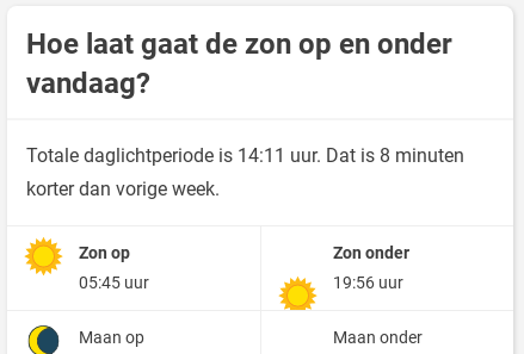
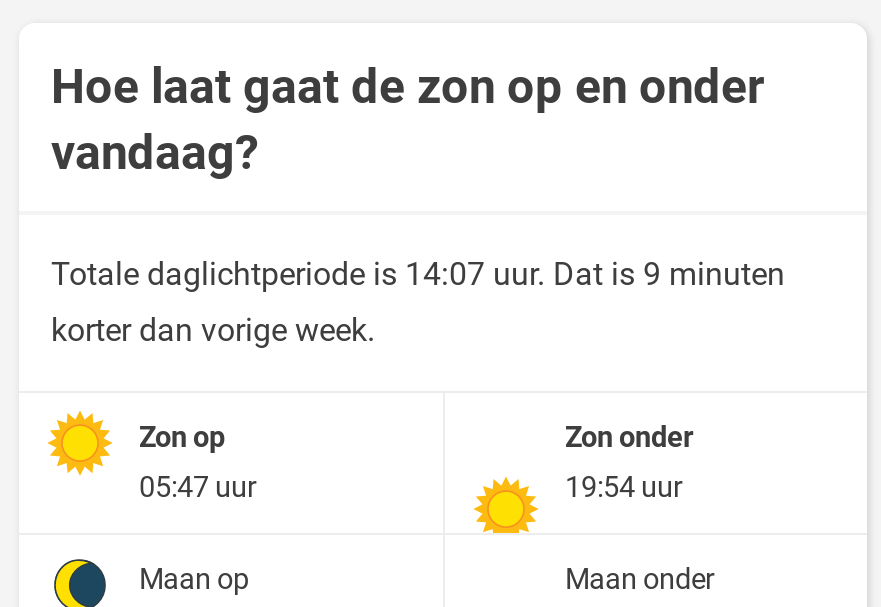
- Totale daglichtperiode is 14:11 uur. Dat is 8 minuten
+ Totale daglichtperiode is 14:07 uur. Dat is 9 minuten

- 05:45 uur
+ 05:47 uur

- 19:56 uur
+ 19:54 uur
